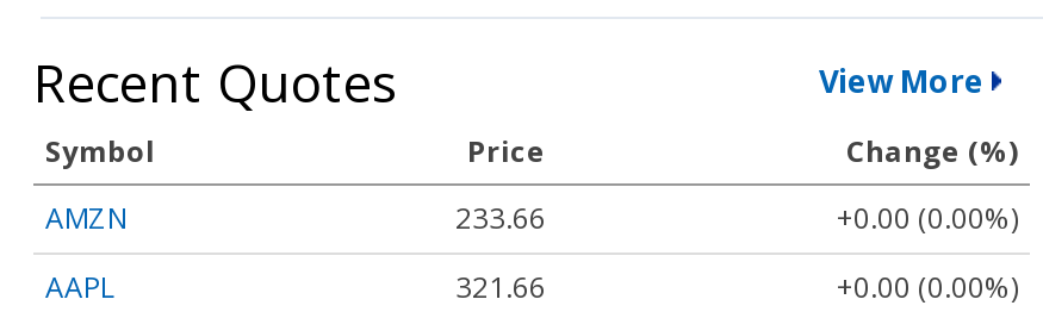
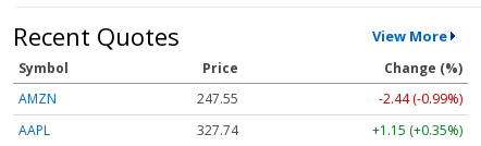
- 233.66
+ 247.55

- +0.00 (0.00%)
+ -2.44 (-0.99%)

- 321.66
+ 327.74

- +0.00 (0.00%)
+ +1.15 (+0.35%)
